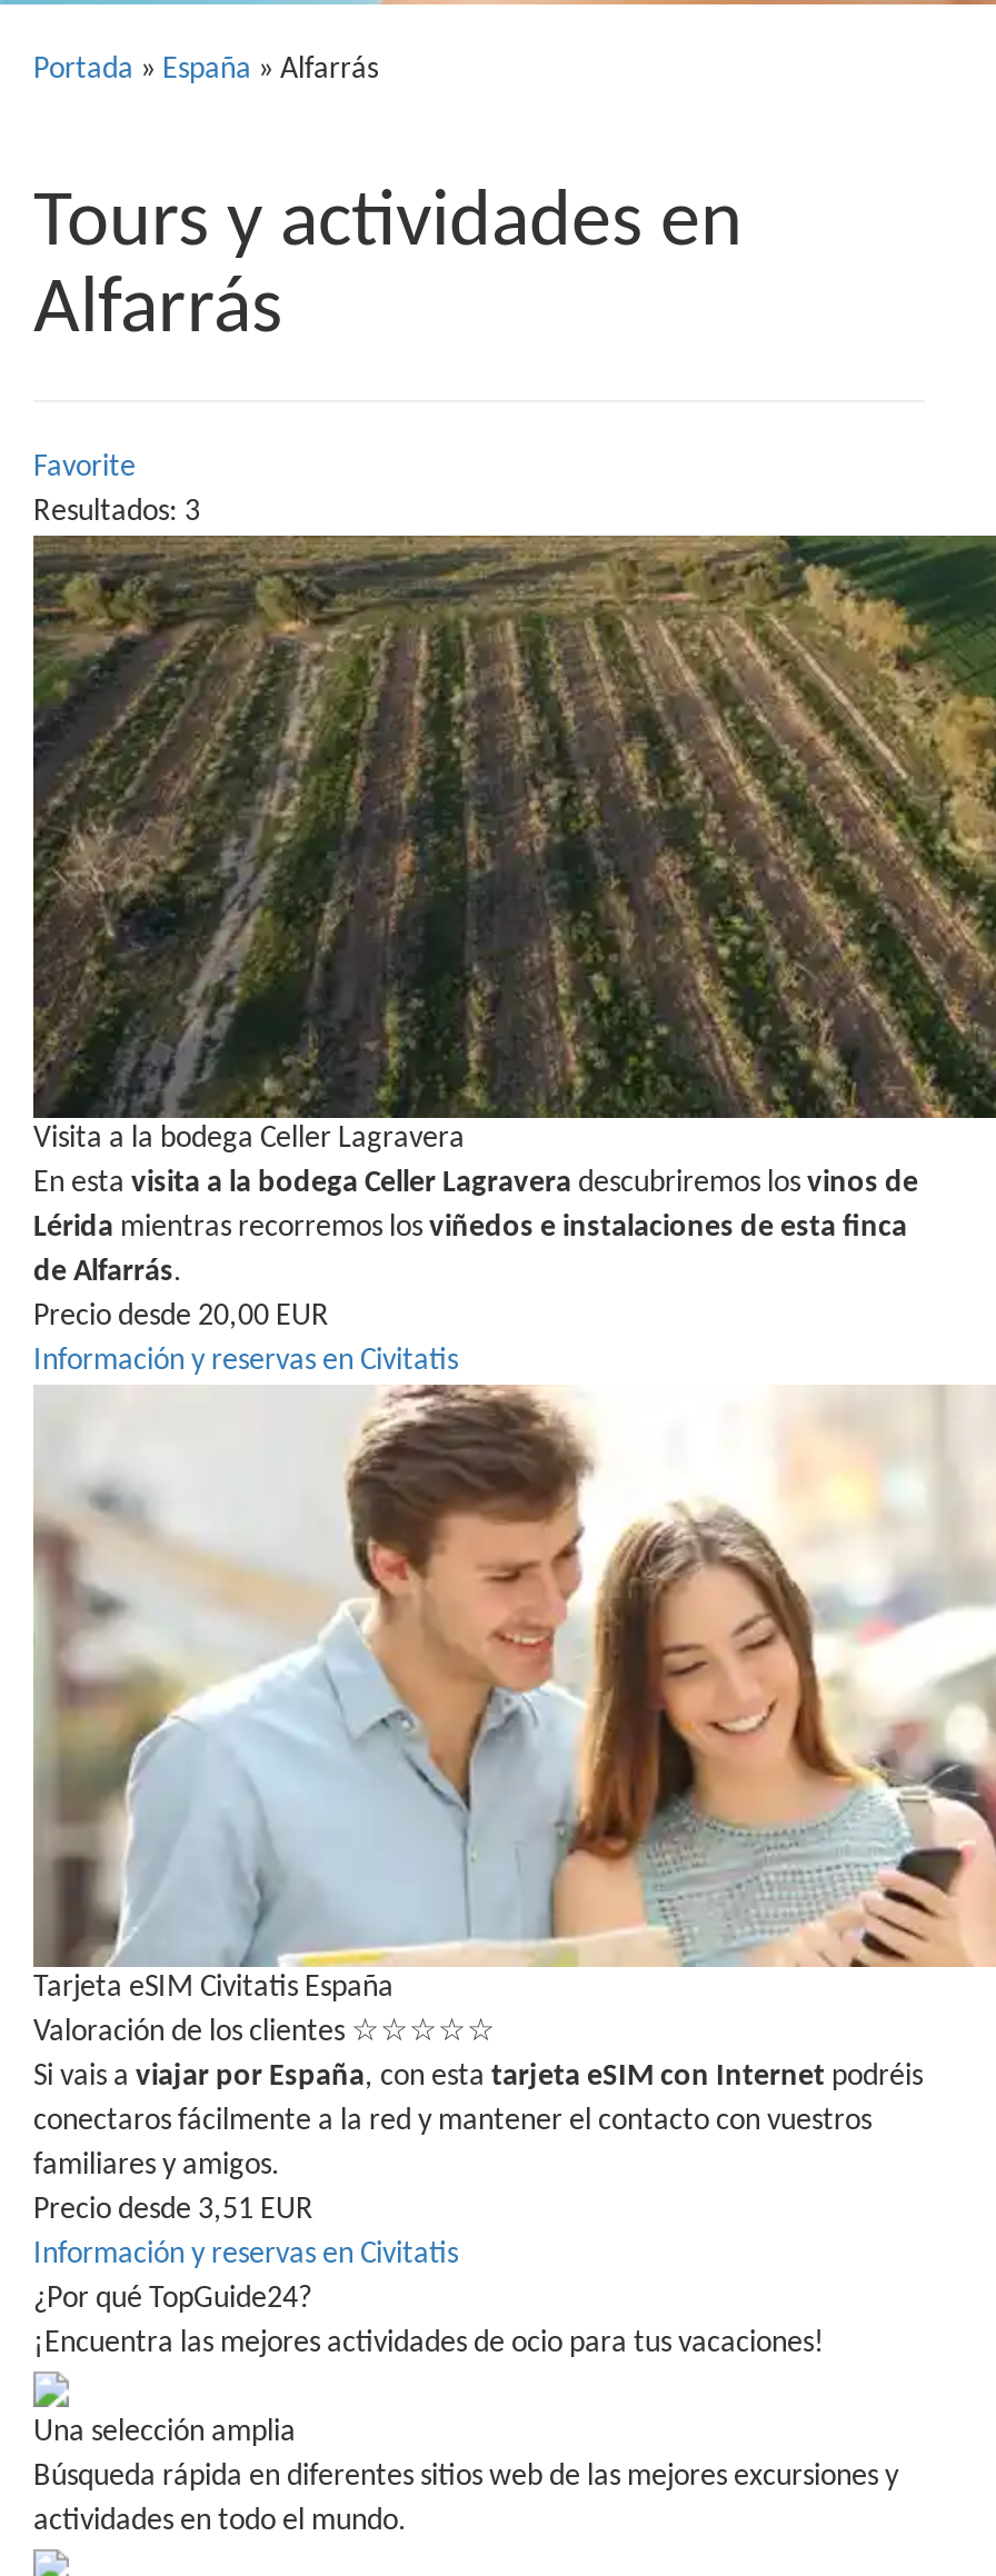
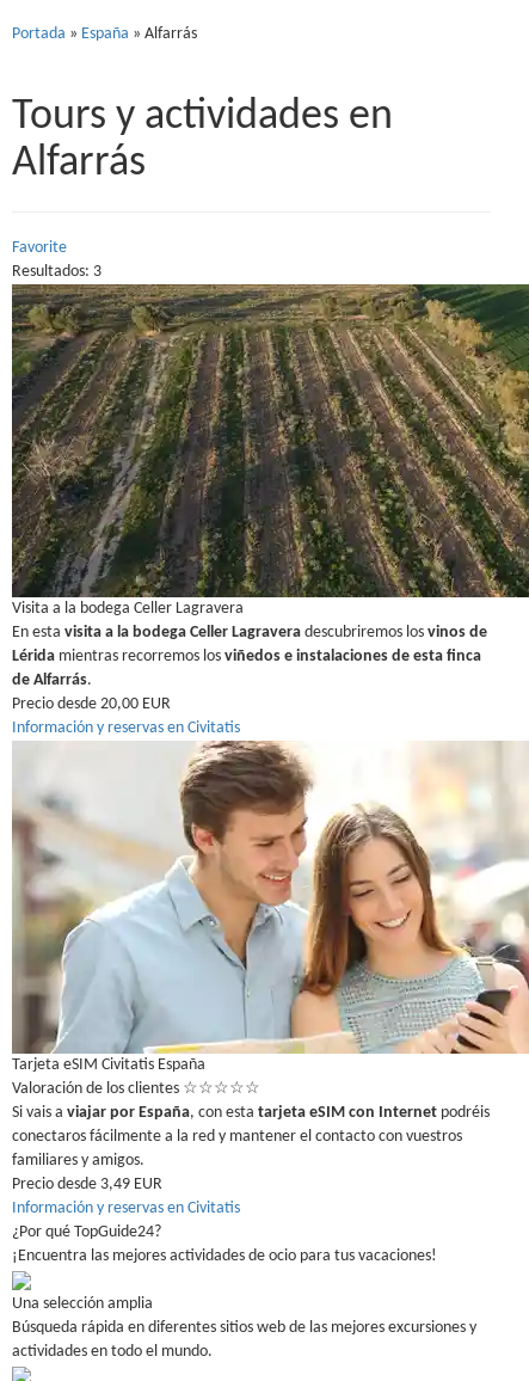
- Precio desde 3,51 EUR
+ Precio desde 3,49 EUR
